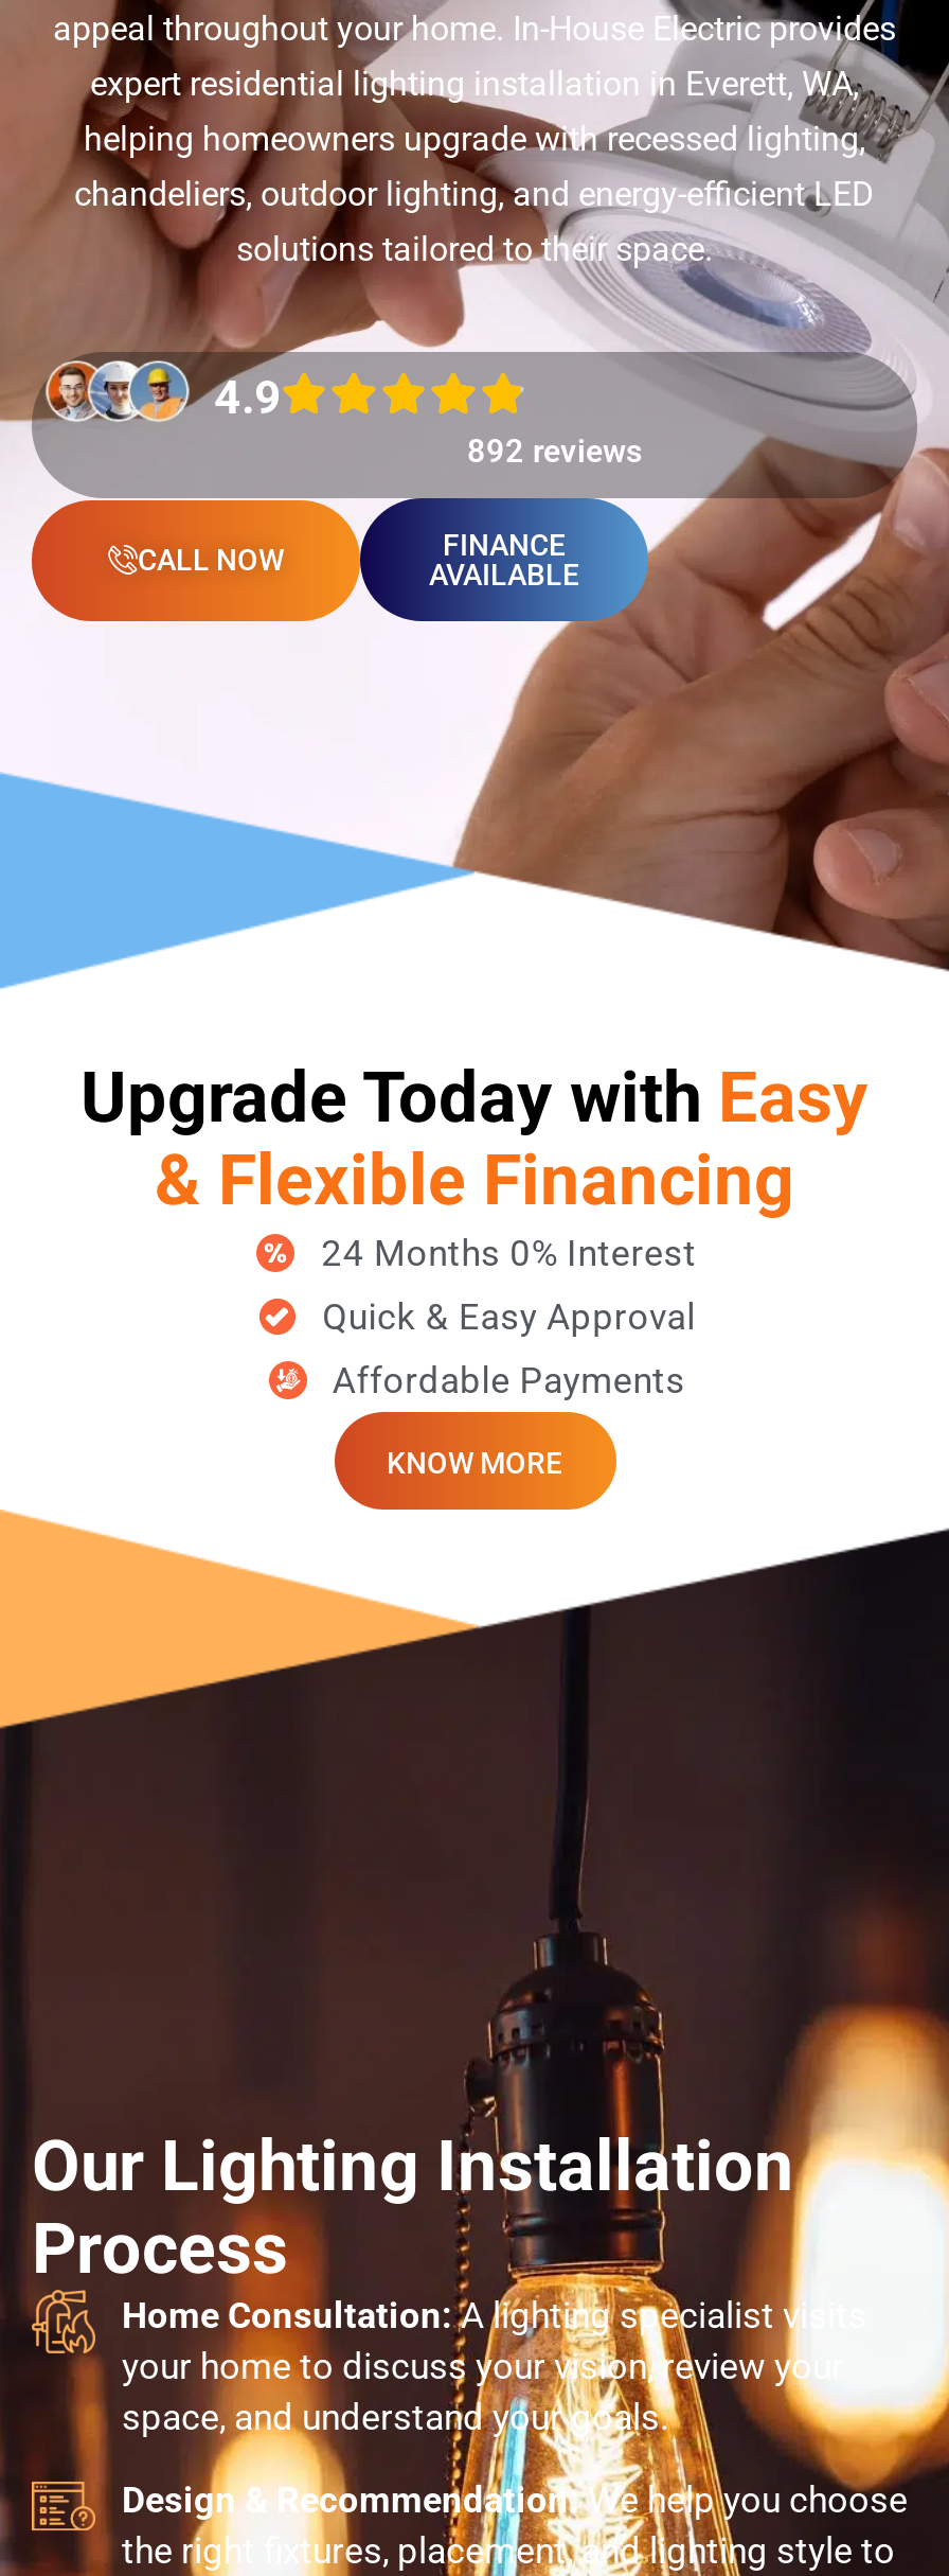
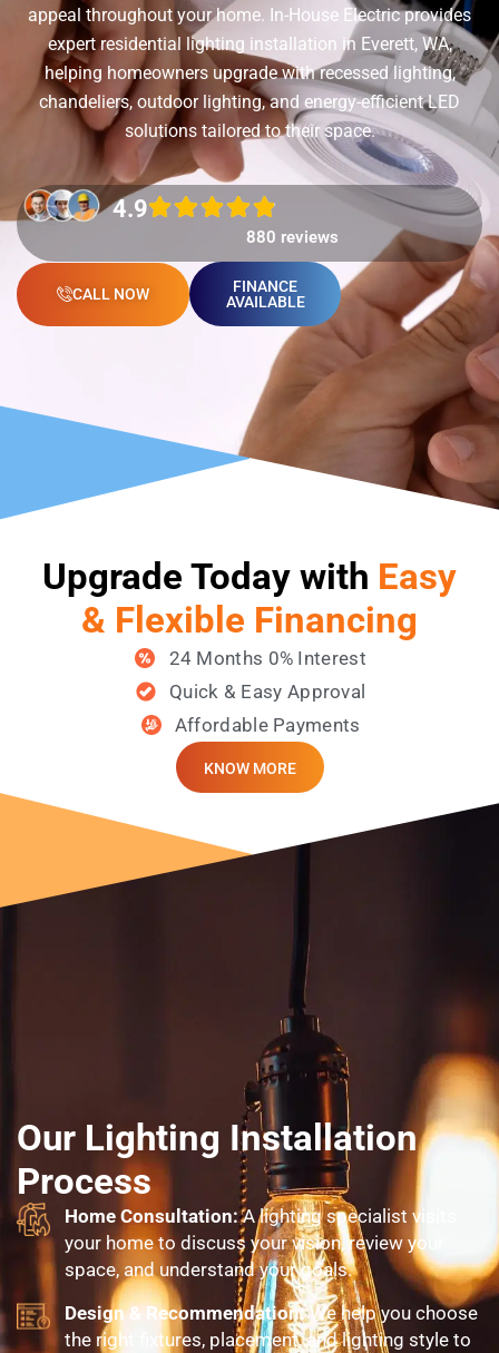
- 892 reviews
+ 880 reviews
